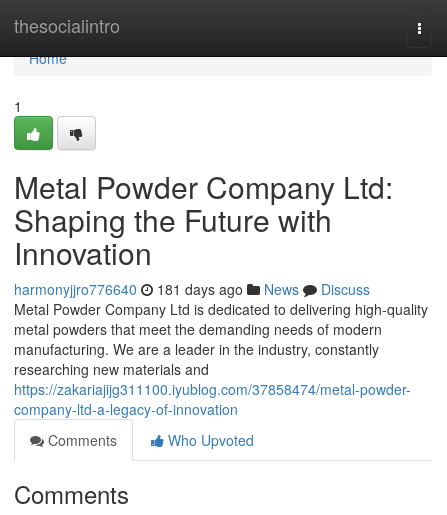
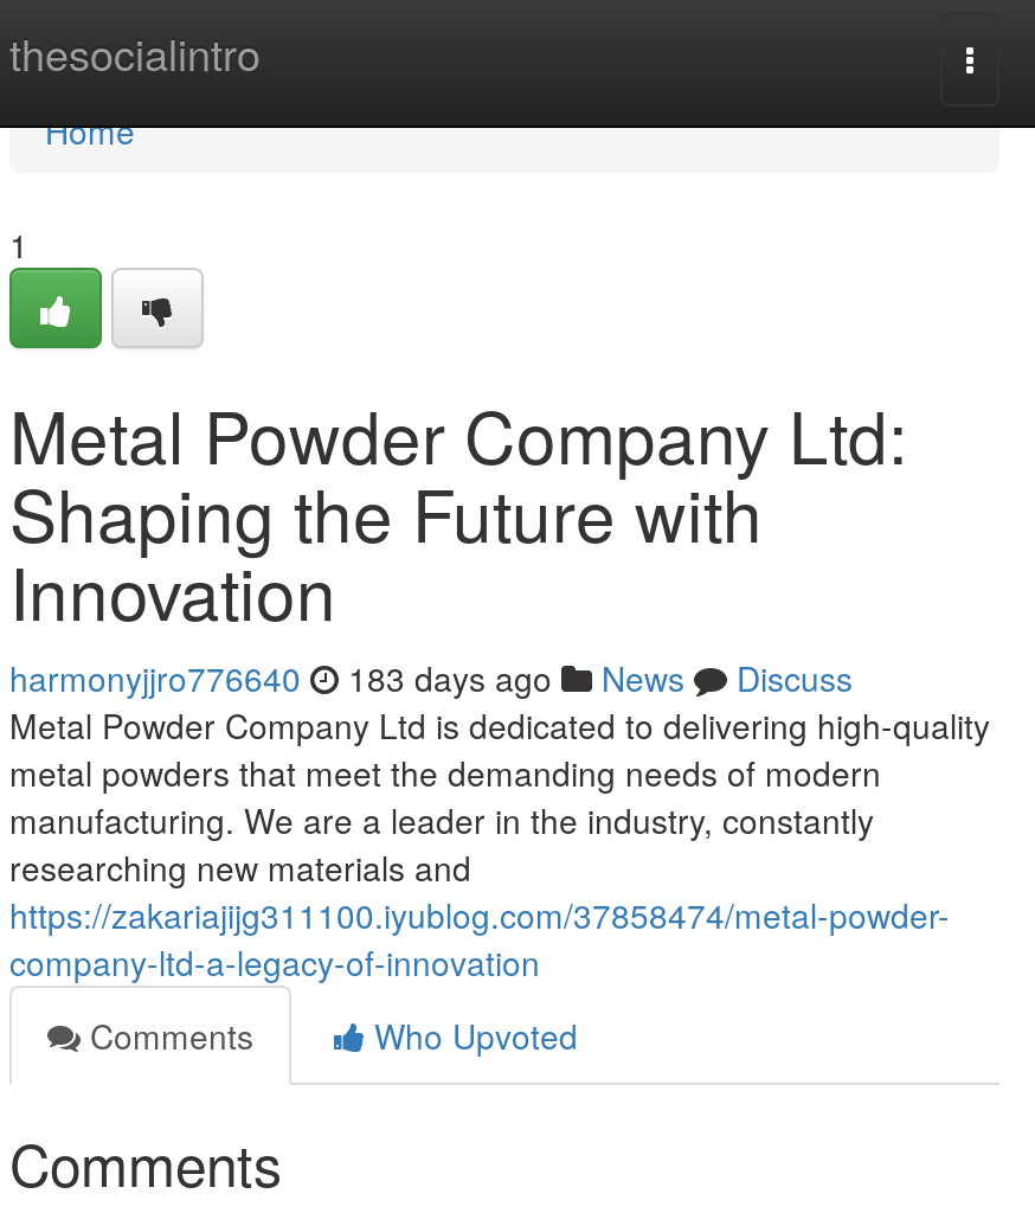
- harmonyjjro776640 181 days ago News Discuss
+ harmonyjjro776640 183 days ago News Discuss
